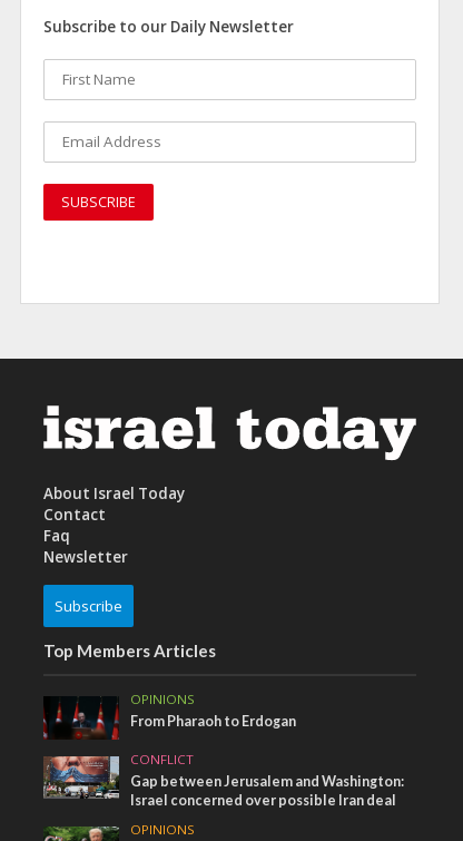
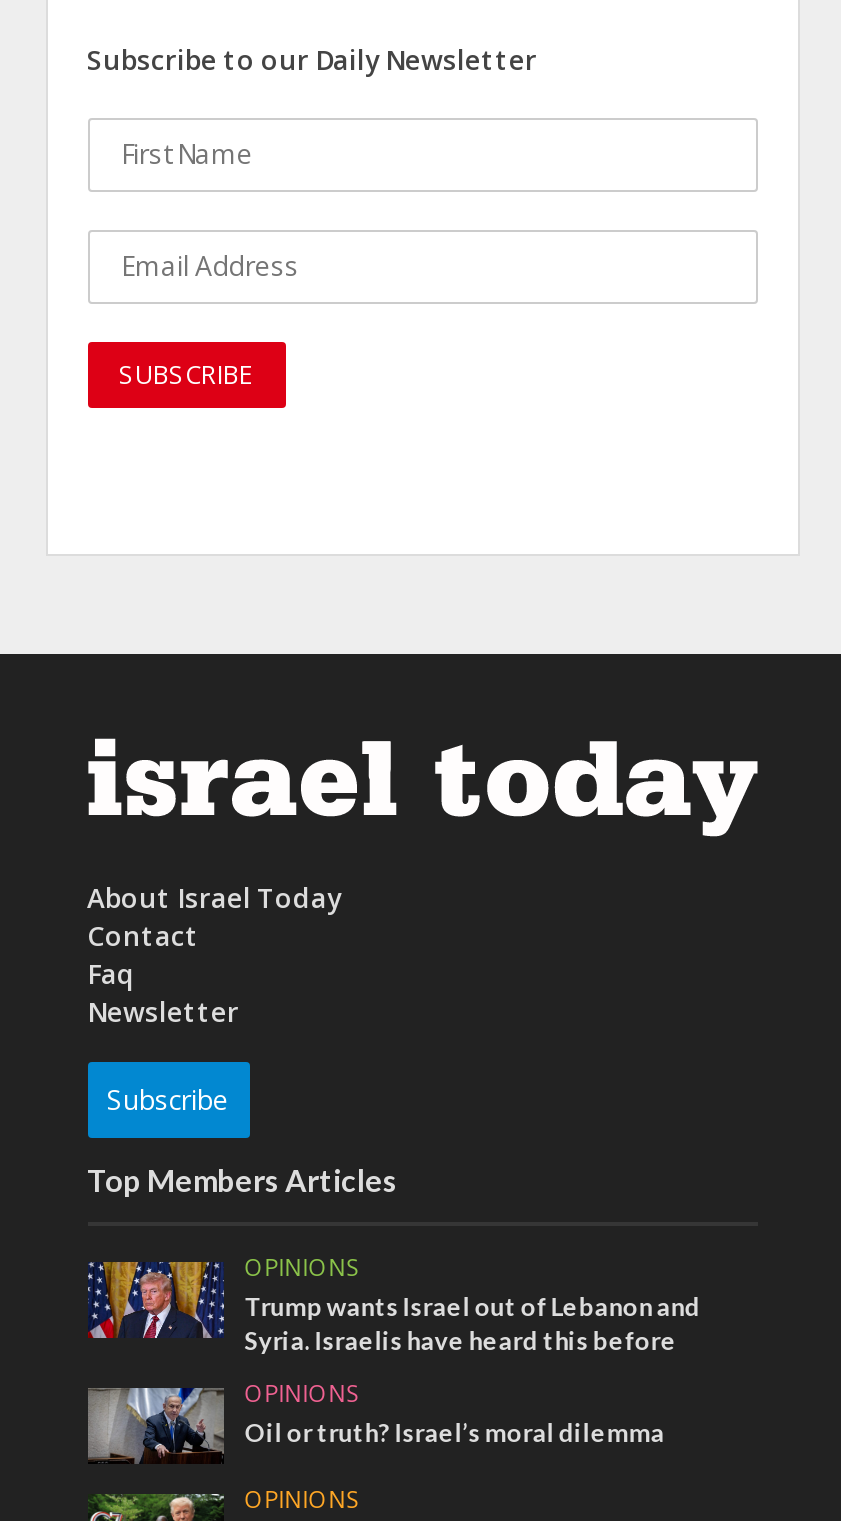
- [image]
- From Pharaoh to Erdogan
+ [image]
+ Trump wants Israel out of Lebanon and
+ Syria. Israelis have heard this before

- [image]
- CONFLICT
- Gap between Jerusalem and Washington:
- Israel concerned over possible Iran deal
+ [image]
+ OPINIONS
+ Oil or truth? Israel’s moral dilemma
